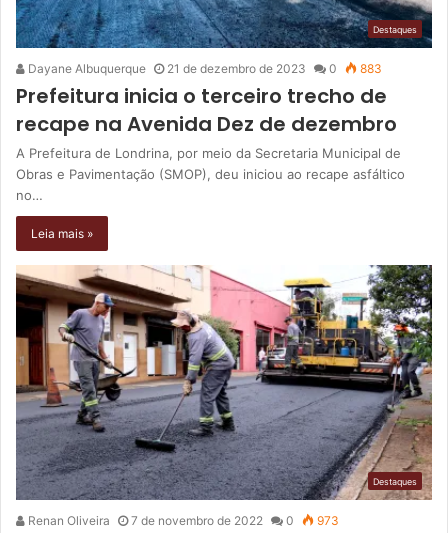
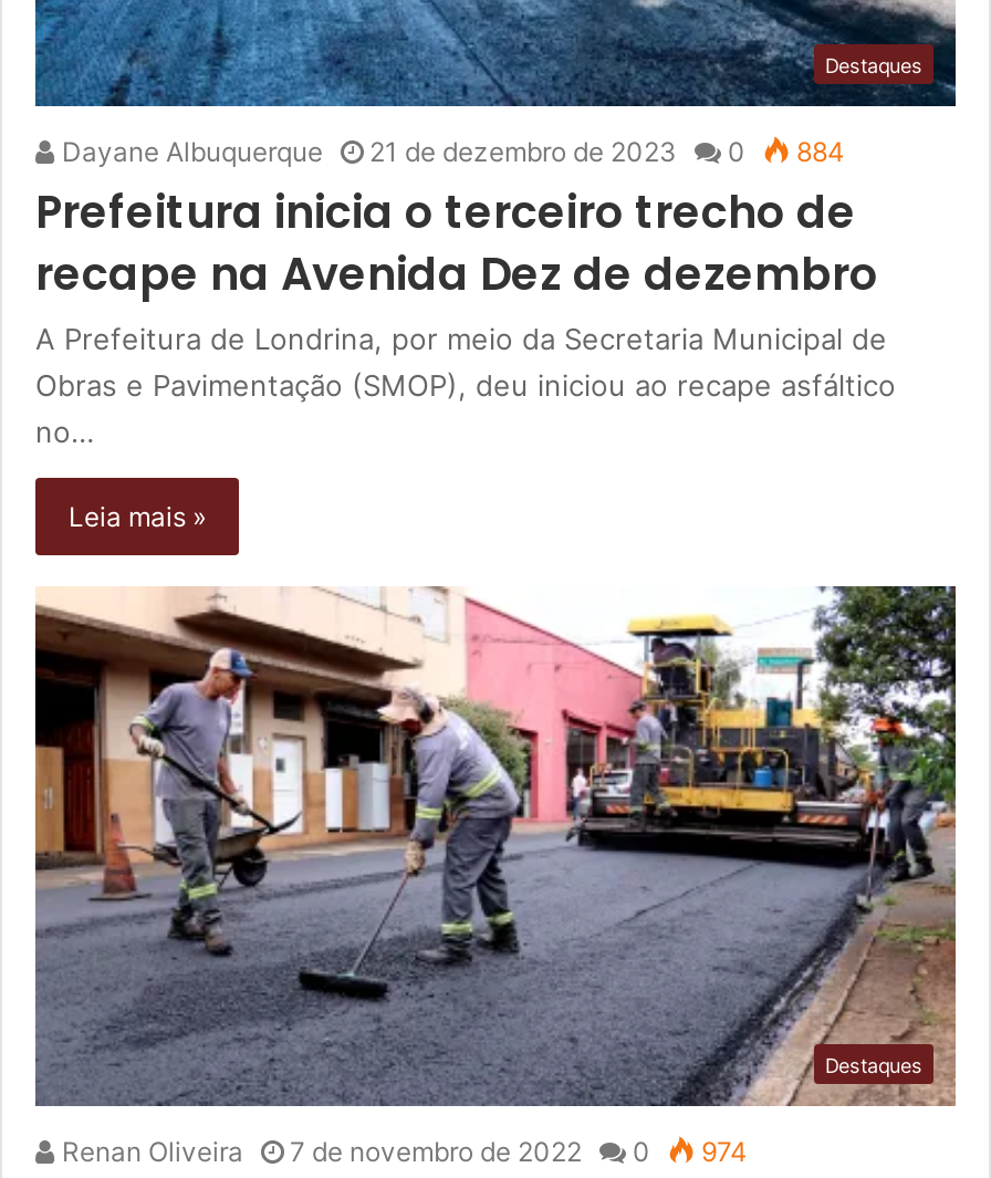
- Dayane Albuquerque 21 de dezembro de 2023 0 883
+ Dayane Albuquerque 21 de dezembro de 2023 0 884

- Renan Oliveira 7 de novembro de 2022 0 973
+ Renan Oliveira 7 de novembro de 2022 0 974
